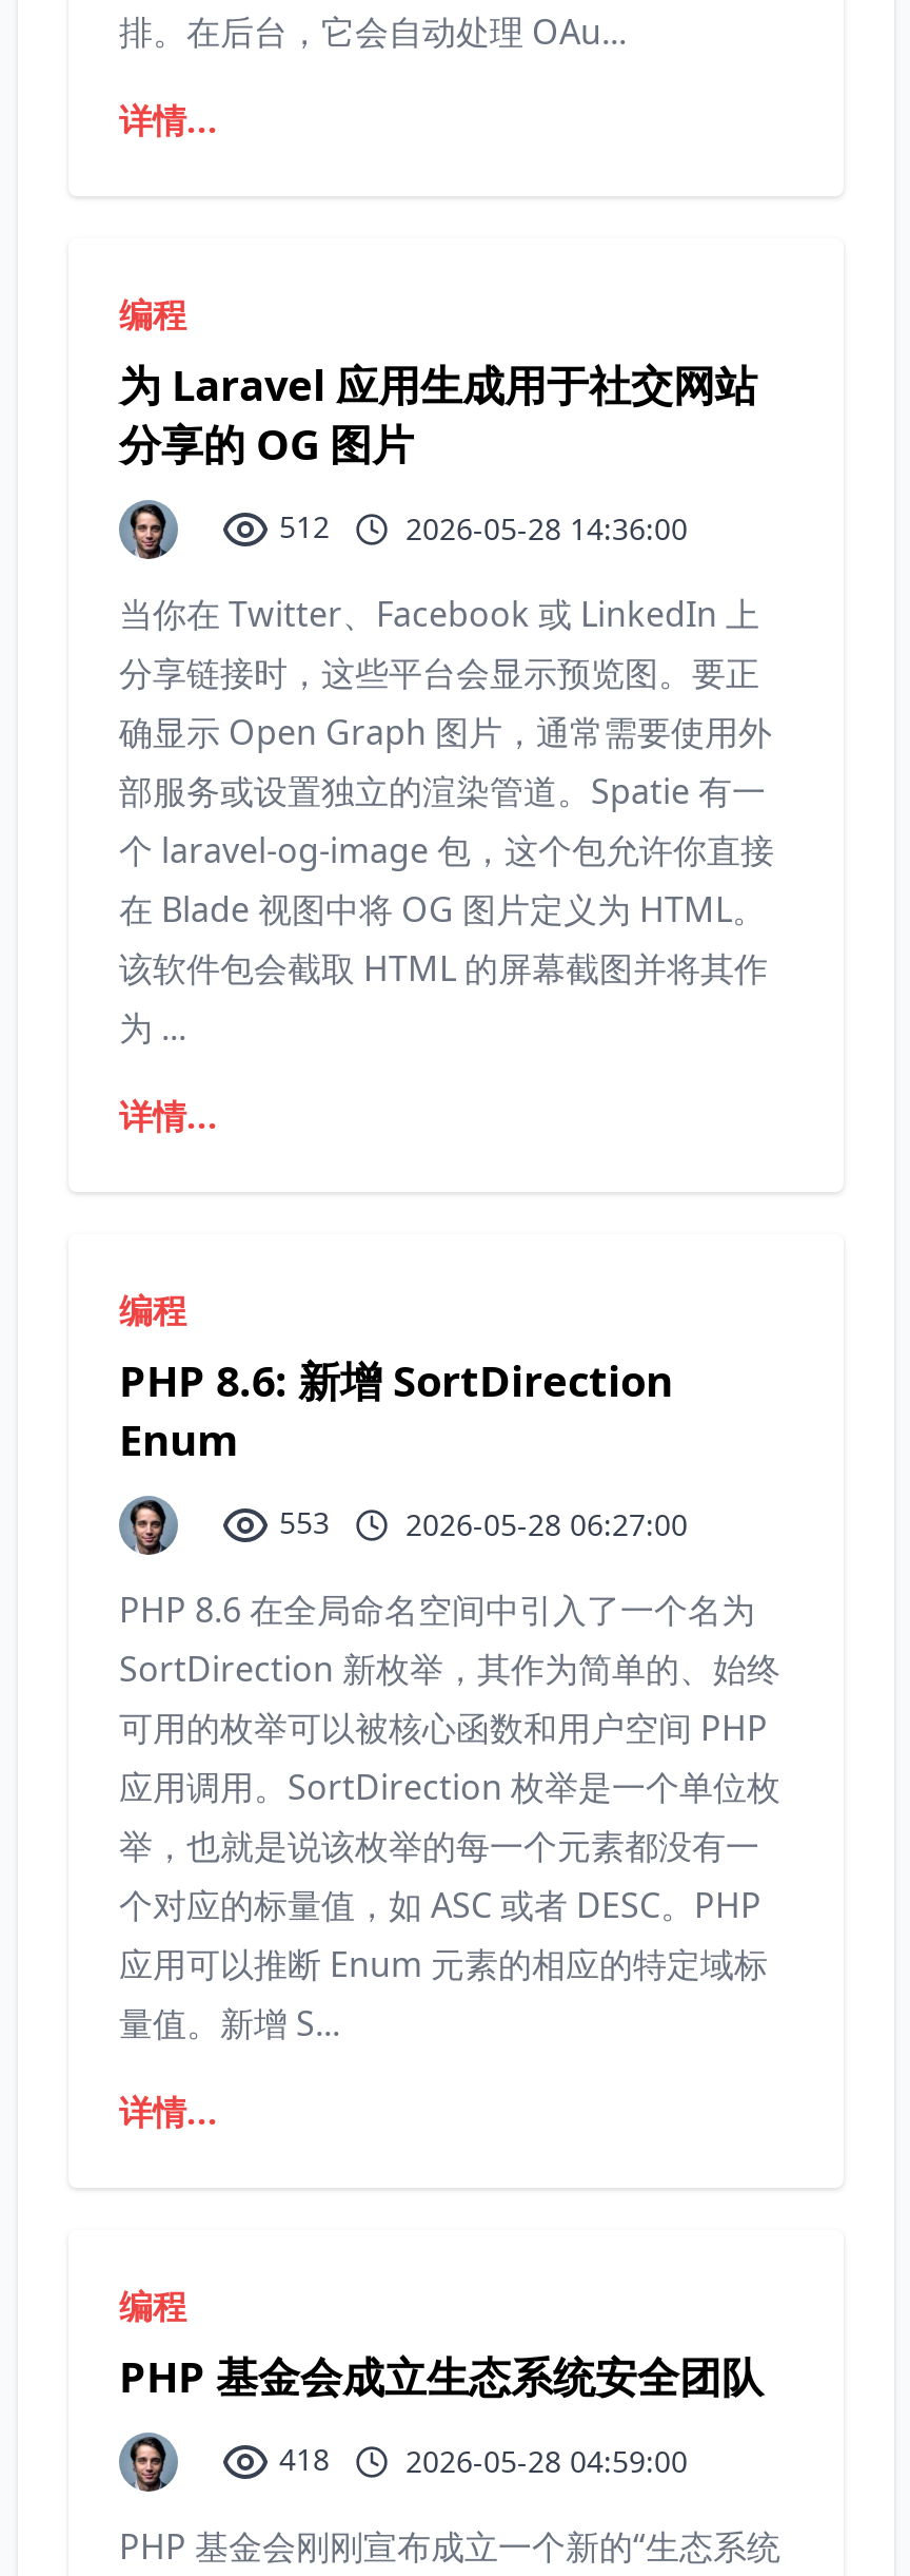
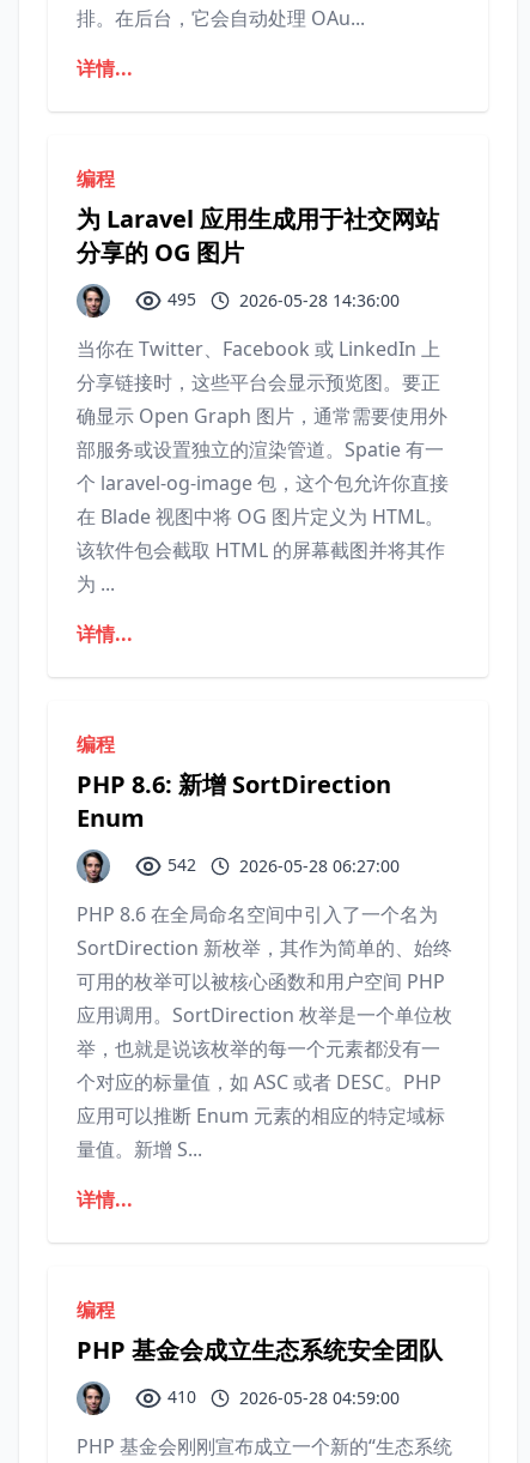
- 512 2026-05-28 14:36:00
+ 495 2026-05-28 14:36:00

- 553 2026-05-28 06:27:00
+ 542 2026-05-28 06:27:00

- 418 2026-05-28 04:59:00
+ 410 2026-05-28 04:59:00
